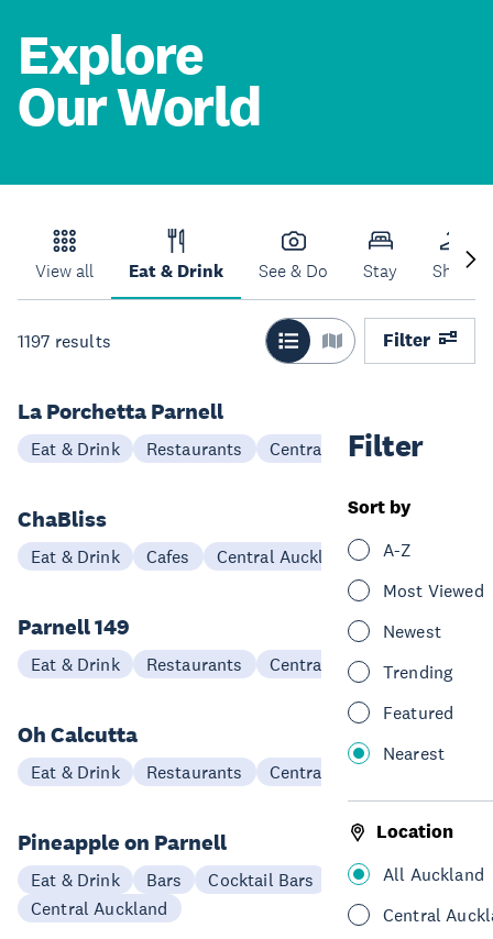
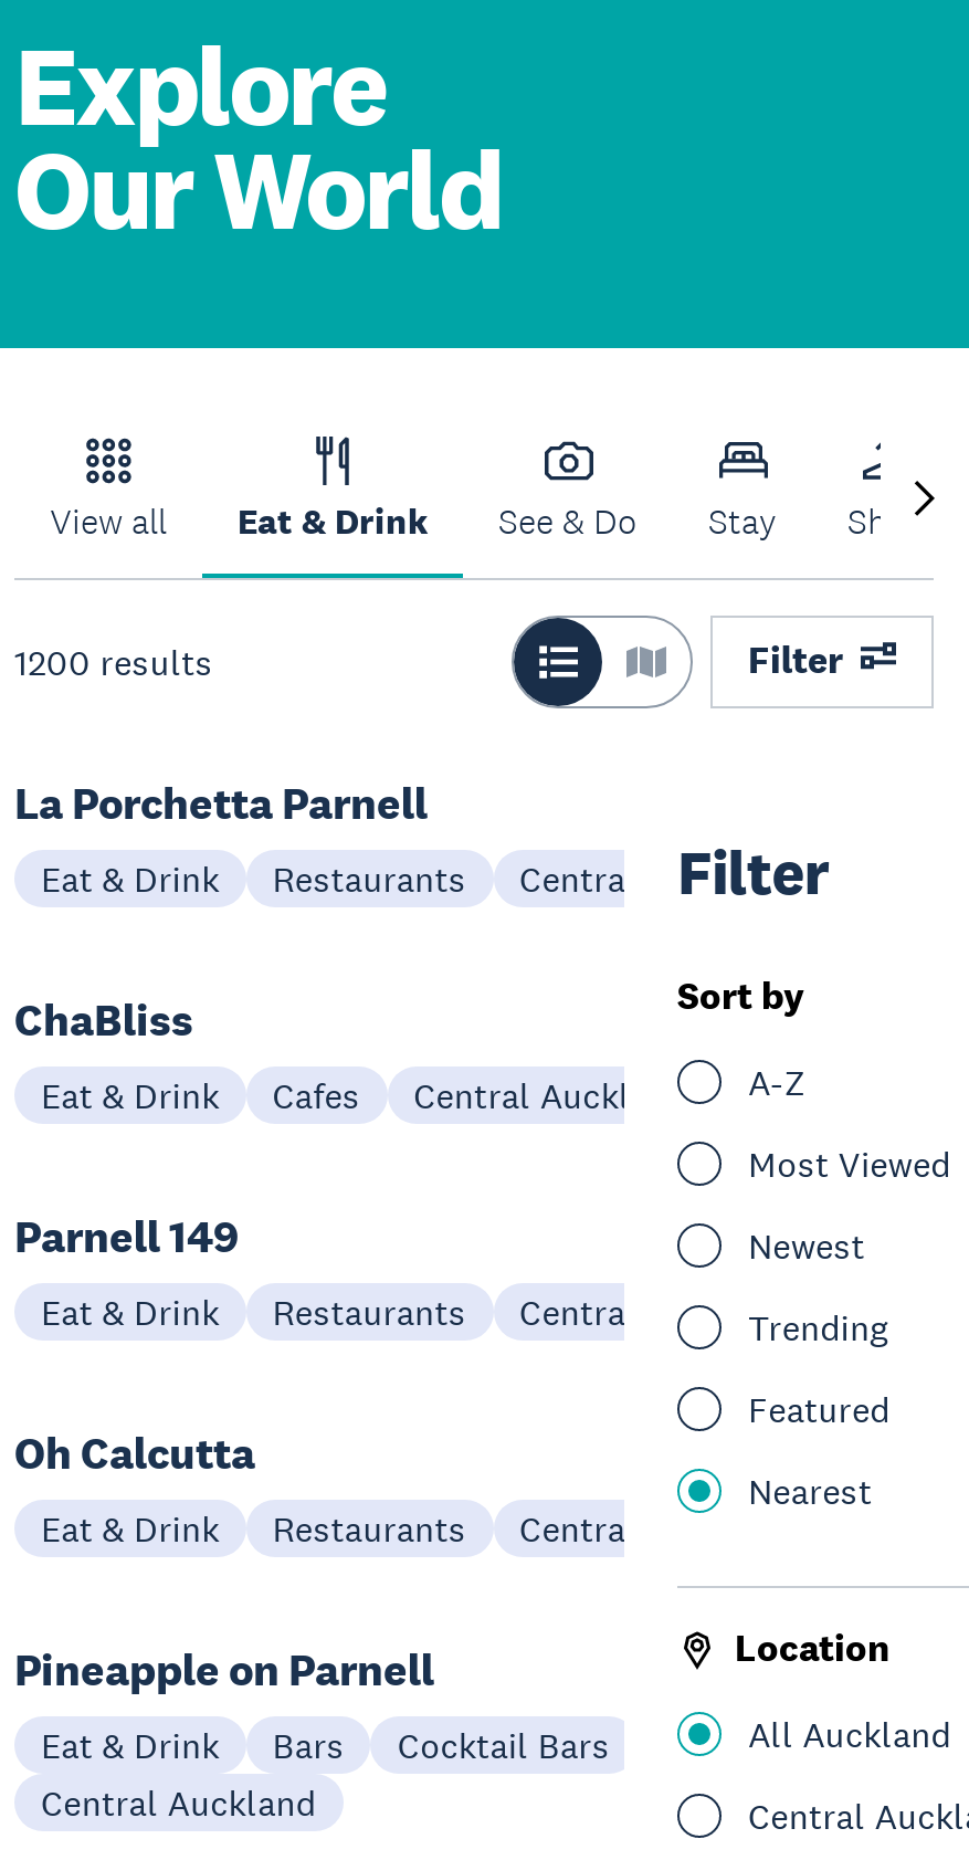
- 1197 results
+ 1200 results
